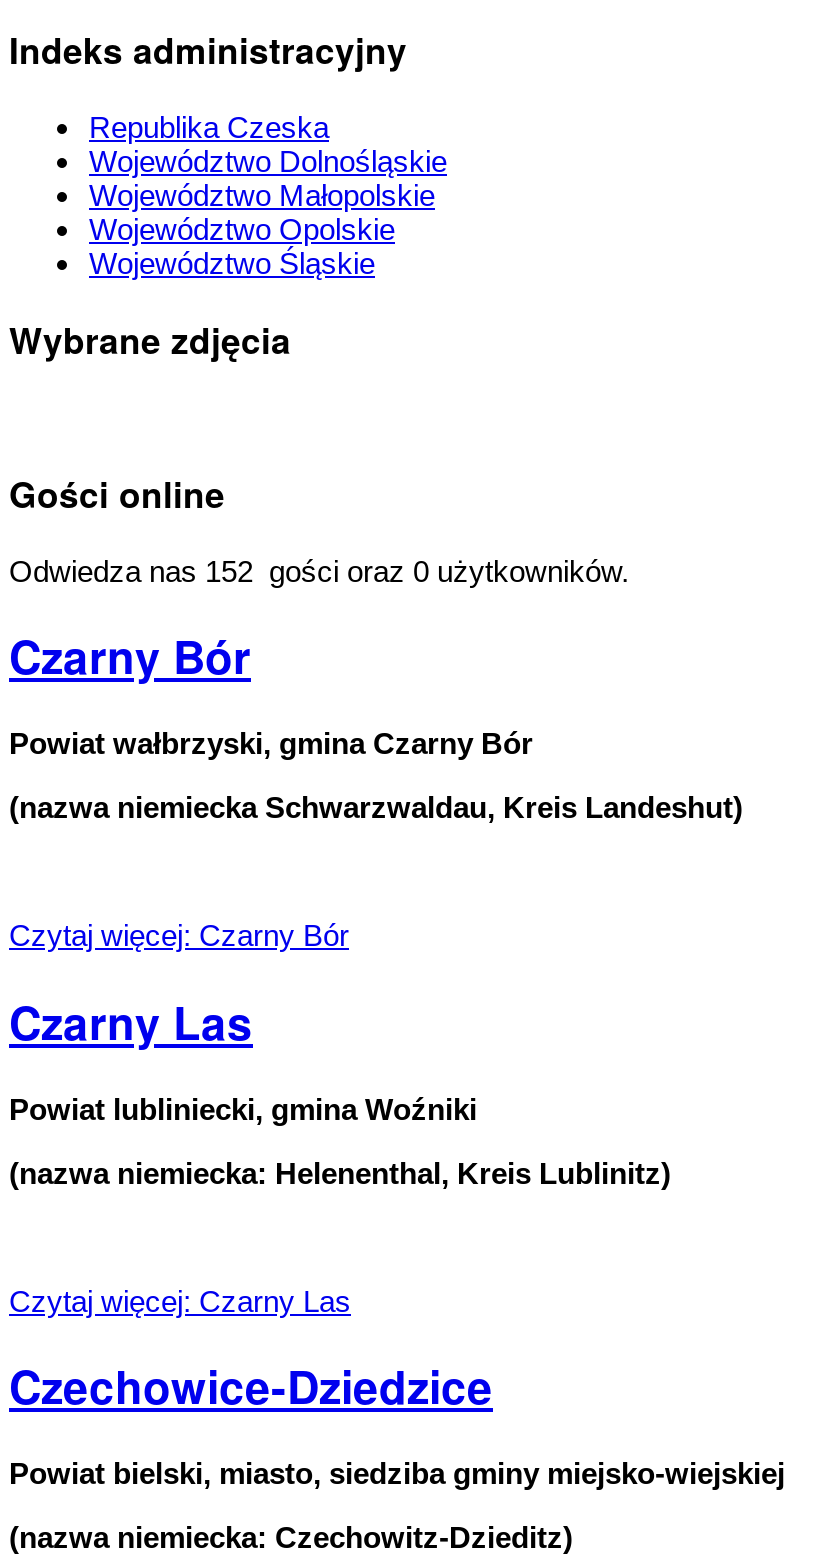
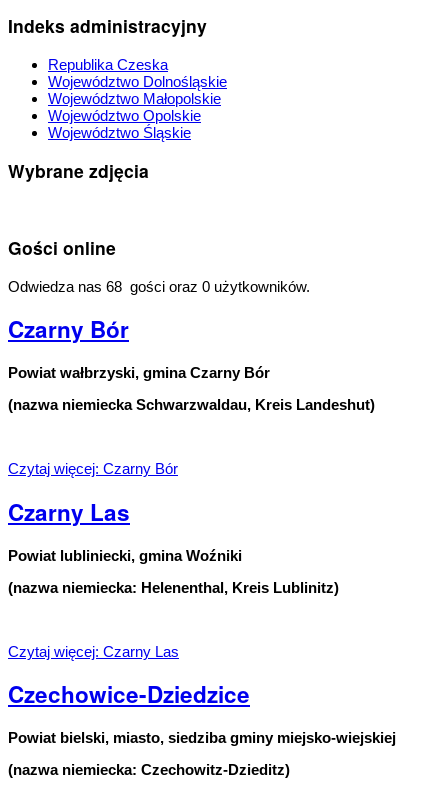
- Odwiedza nas 152 gości oraz 0 użytkowników.
+ Odwiedza nas 68 gości oraz 0 użytkowników.
